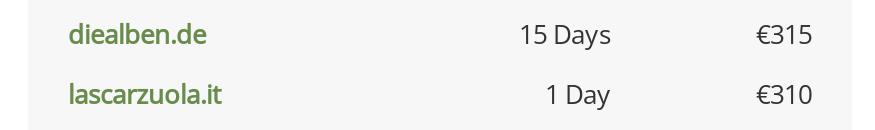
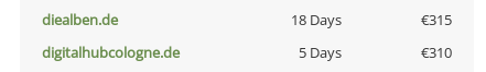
- 15 Days
+ 18 Days

- lascarzuola.it
- 1 Day
+ digitalhubcologne.de
+ 5 Days
